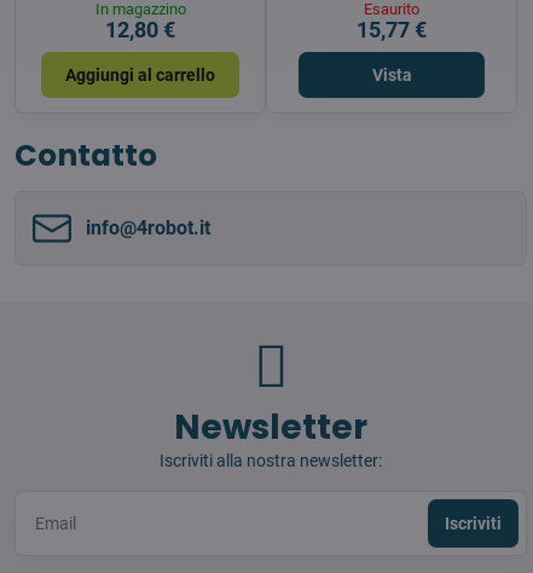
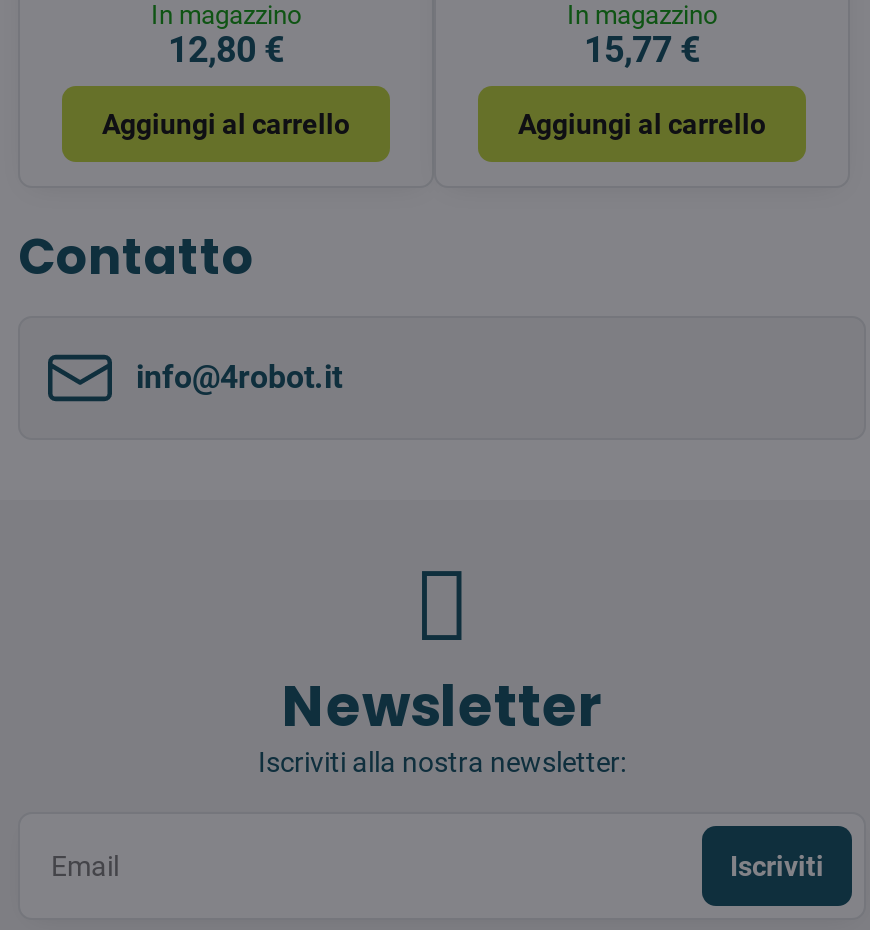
- Esaurito
+ In magazzino

- Vista
+ Aggiungi al carrello
